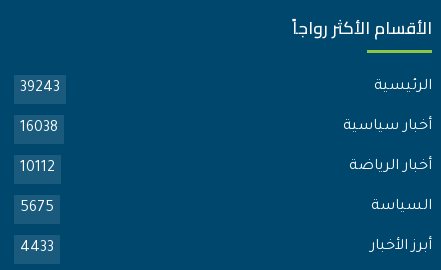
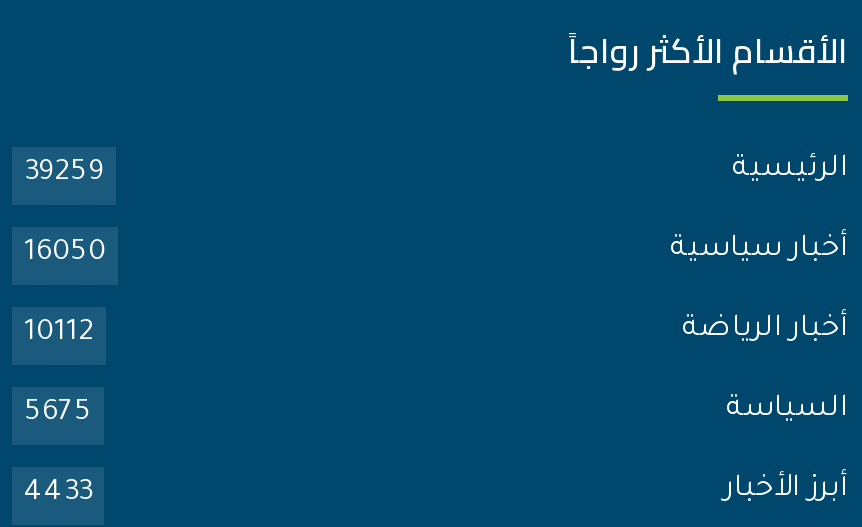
- 39243
+ 39259

- 16038
+ 16050
